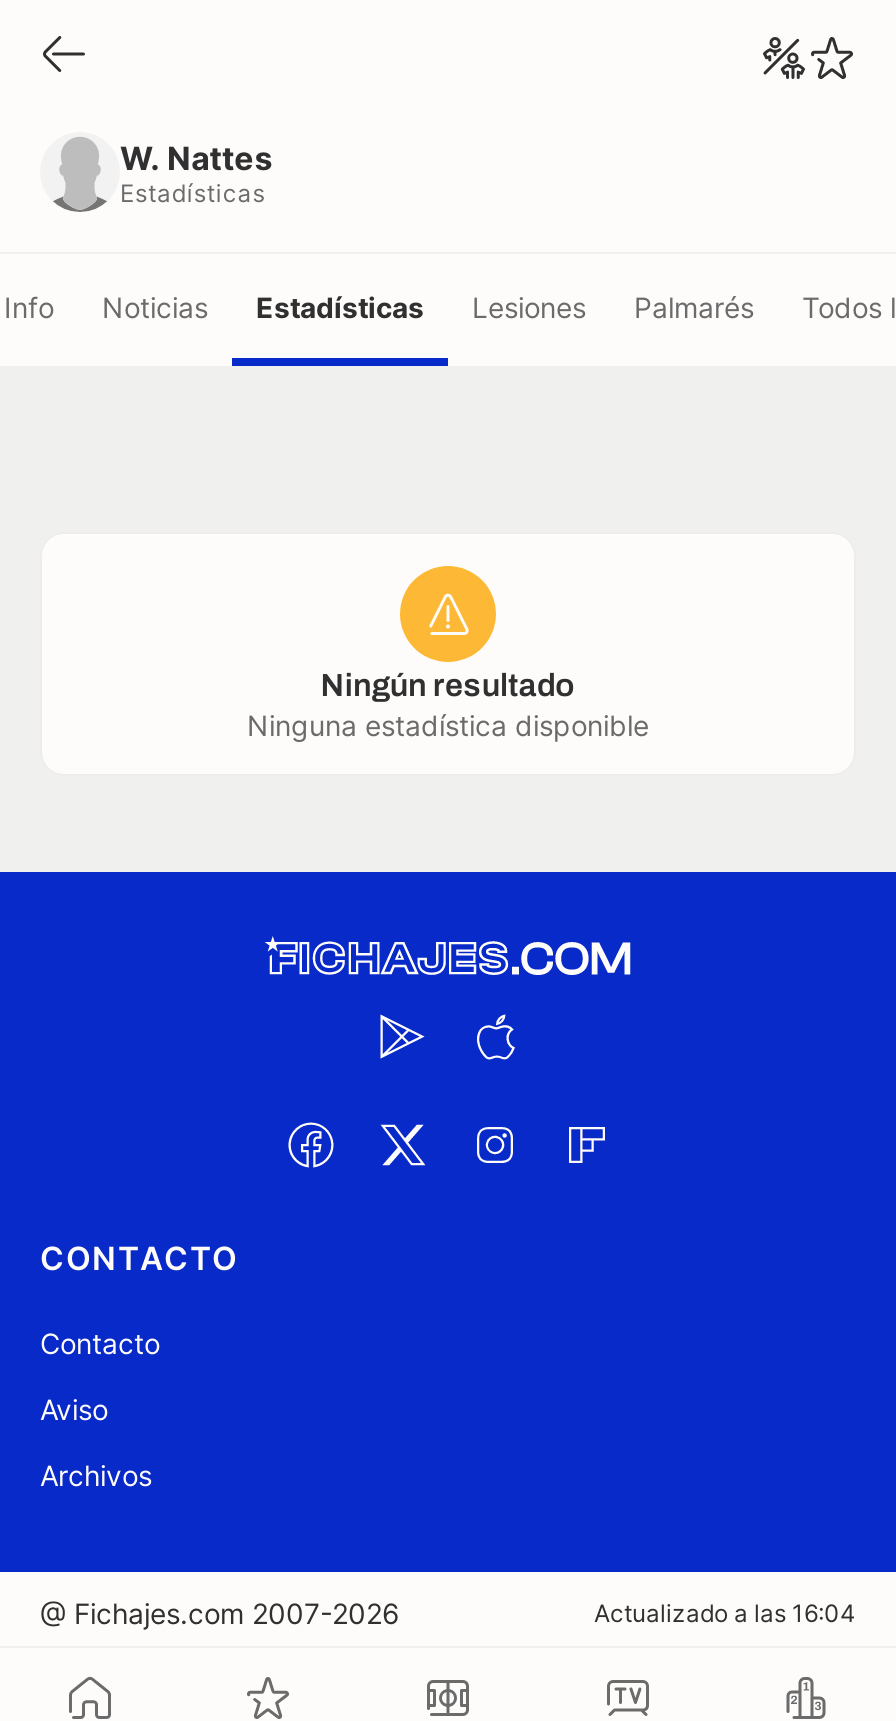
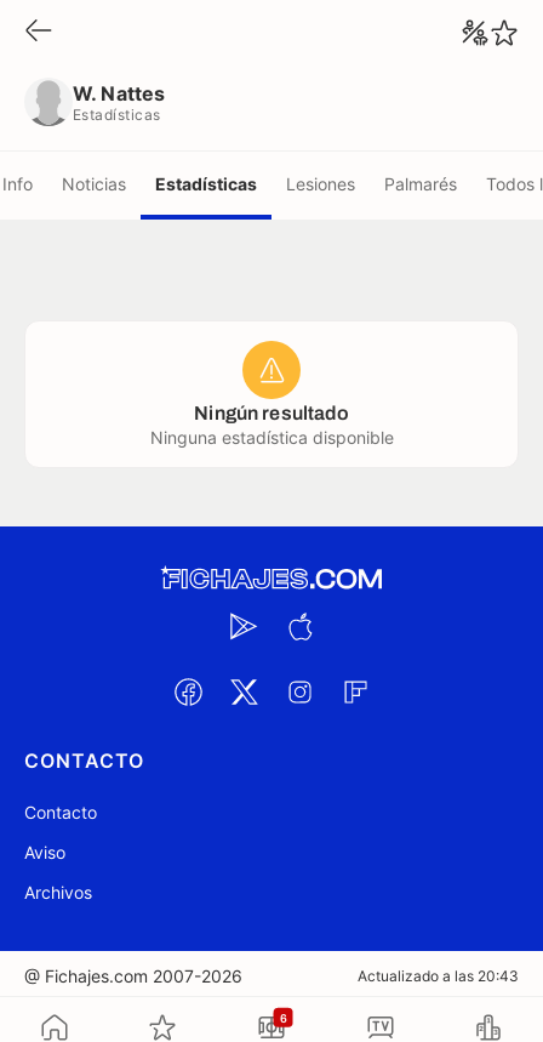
- Actualizado a las 16:04
+ Actualizado a las 20:43

+ 6
